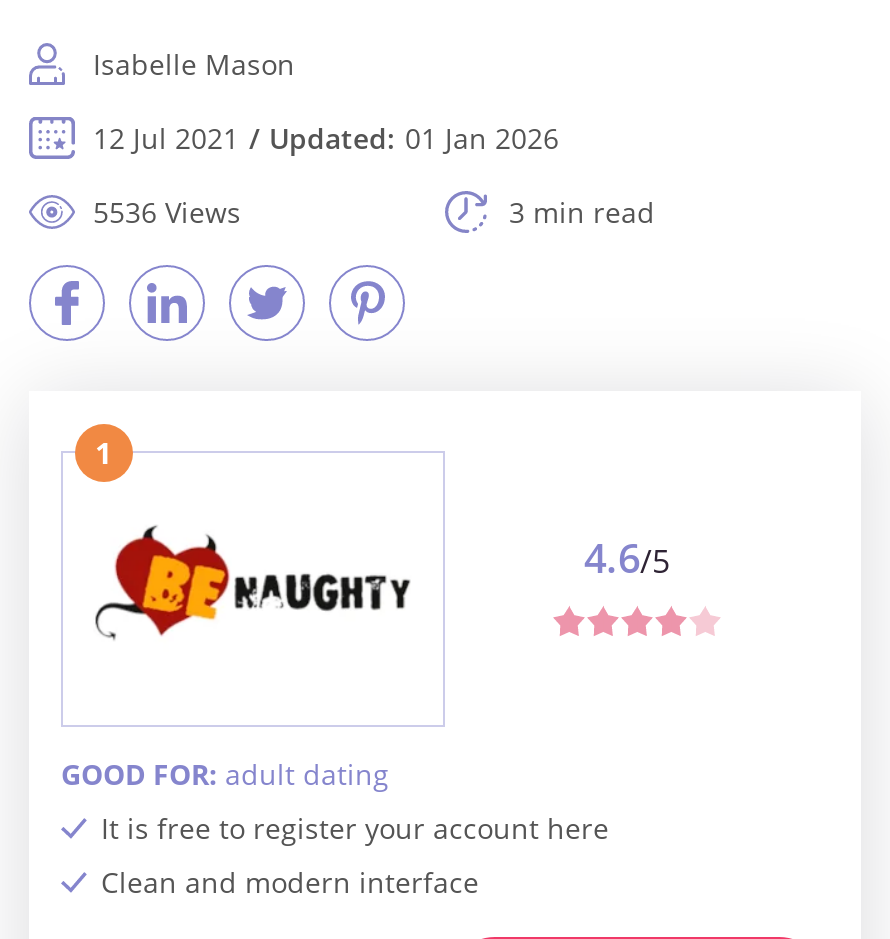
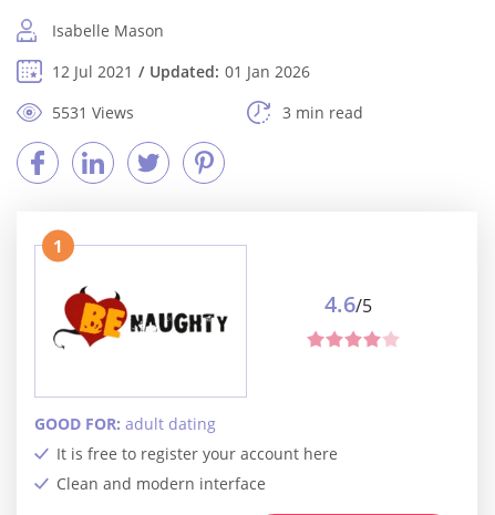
- 5536 Views
+ 5531 Views
